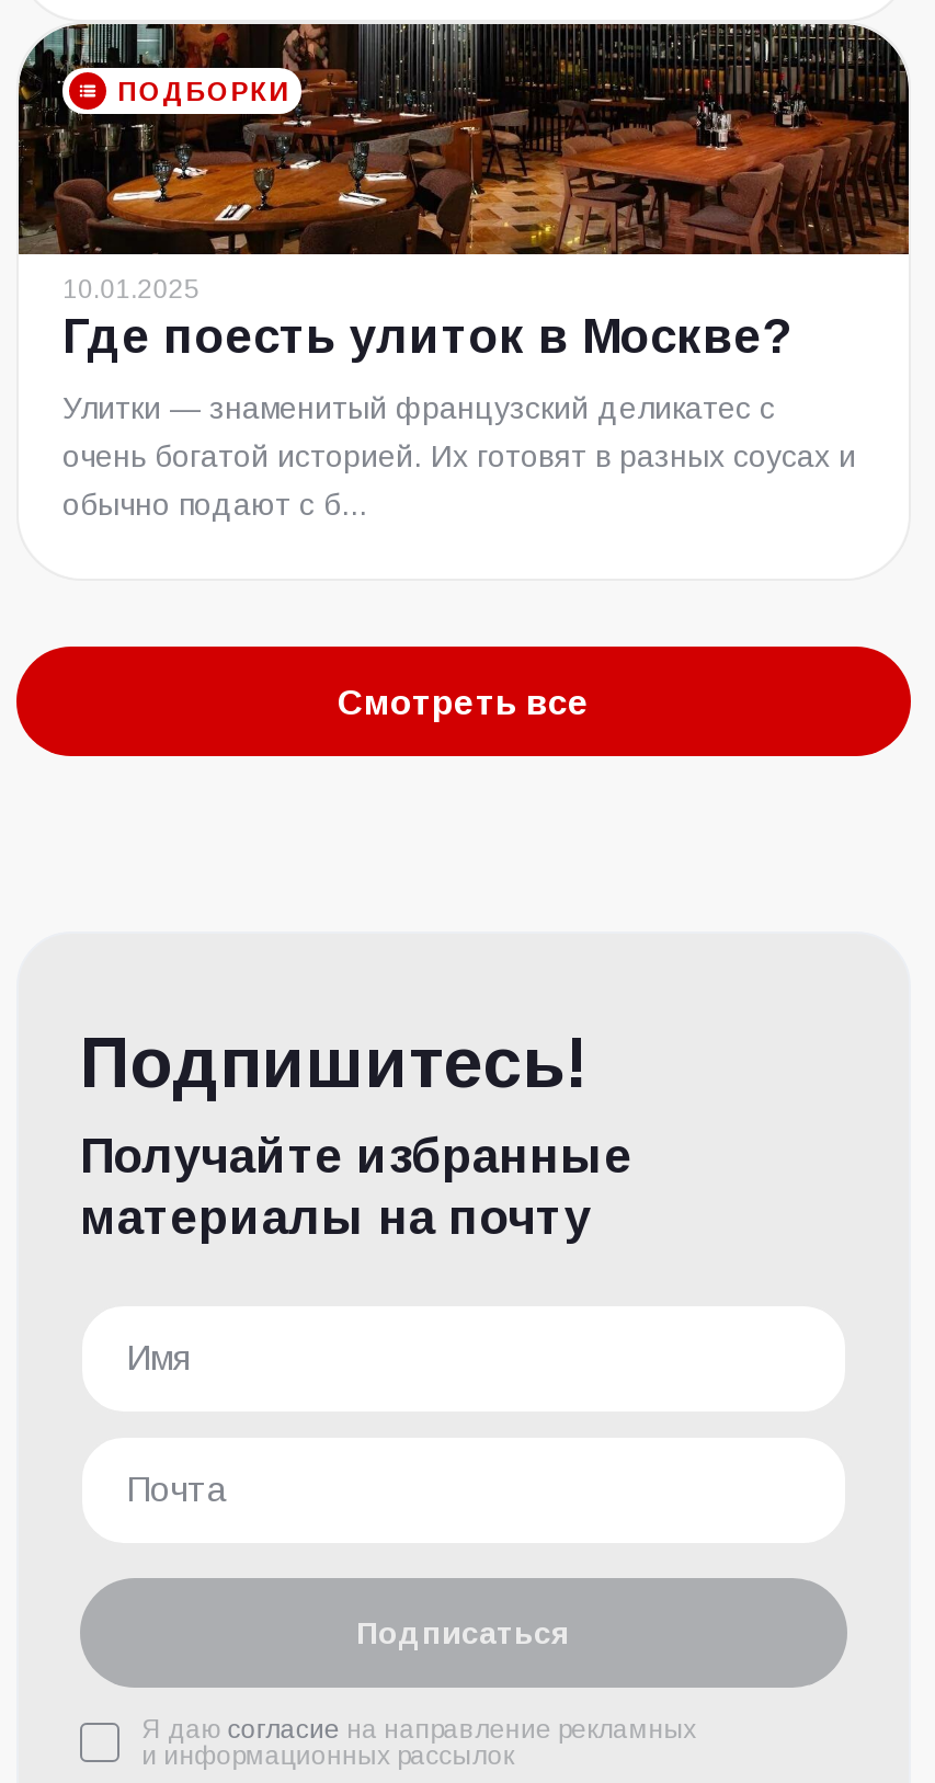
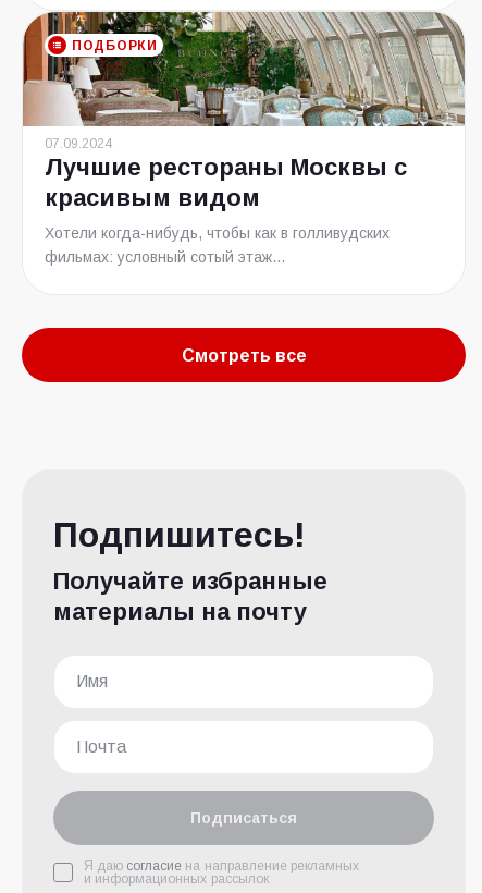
- [image]
- 10.01.2025
- Где поесть улиток в Москве?
+ [image]
+ 07.09.2024
+ Лучшие рестораны Москвы с
+ красивым видом

- Улитки — знаменитый французский деликатес с
- очень богатой историей. Их готовят в разных соусах и
- обычно подают с б...
+ Хотели когда-нибудь, чтобы как в голливудских
+ фильмах: условный сотый этаж...
